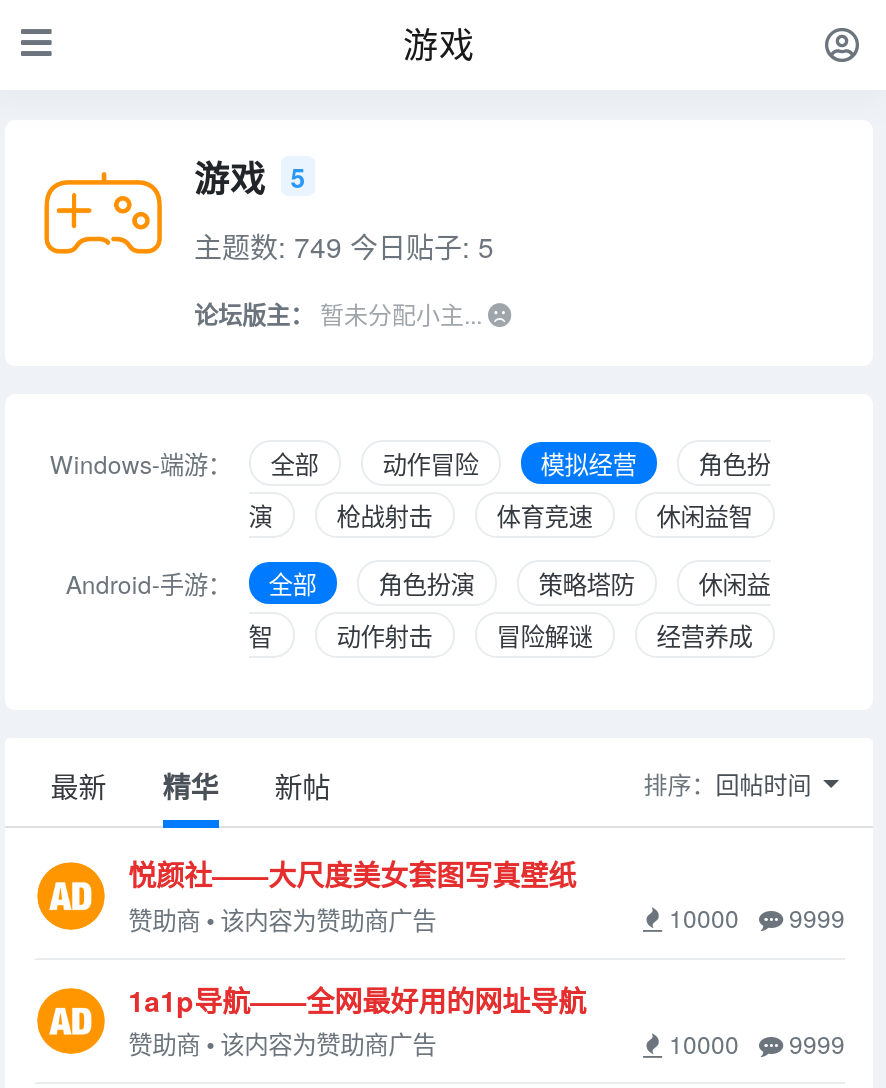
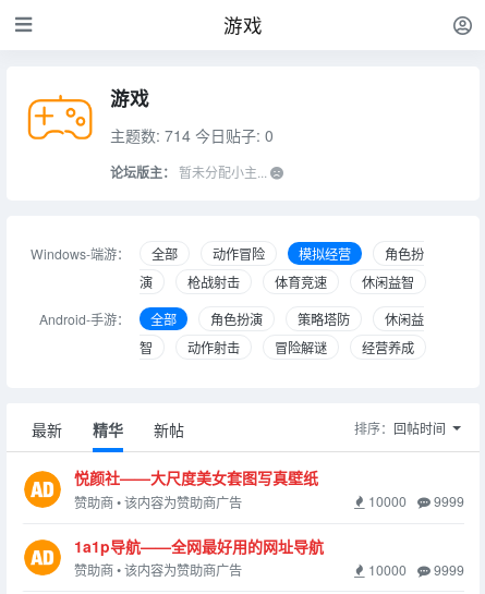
- 5
- 主题数: 749 今日贴子: 5
+ 主题数: 714 今日贴子: 0
